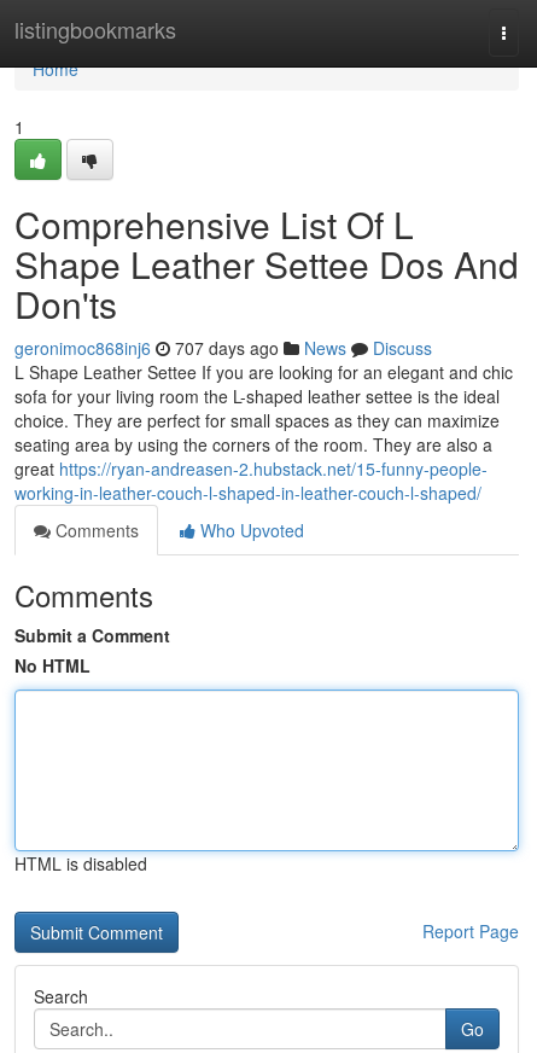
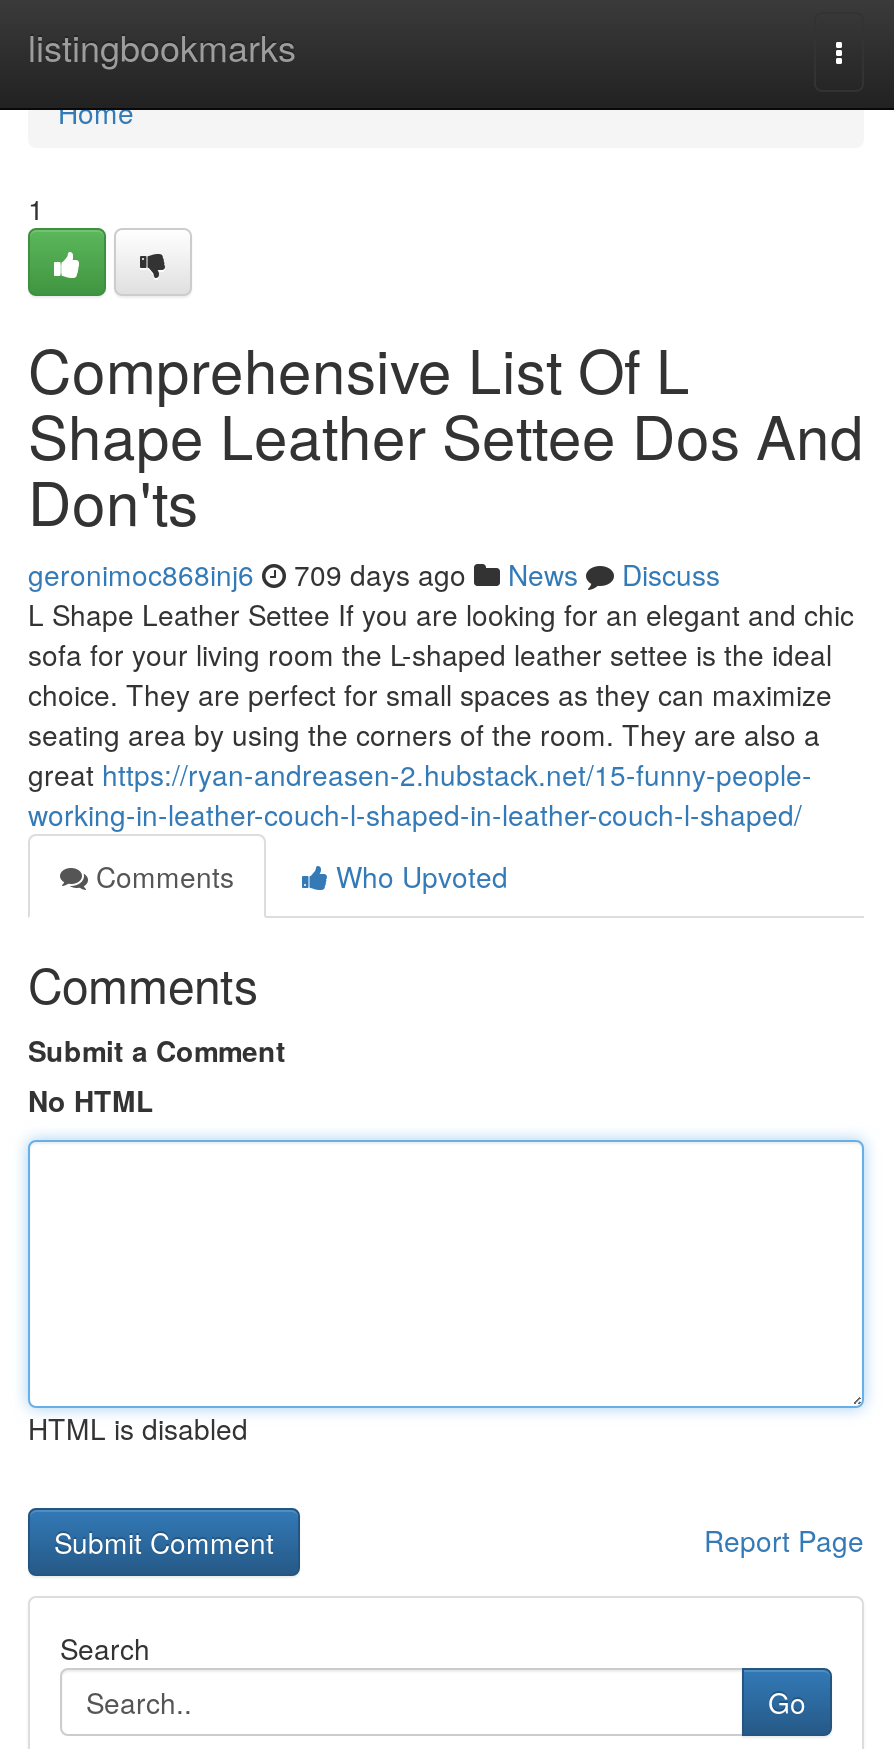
- geronimoc868inj6 707 days ago News Discuss
+ geronimoc868inj6 709 days ago News Discuss
